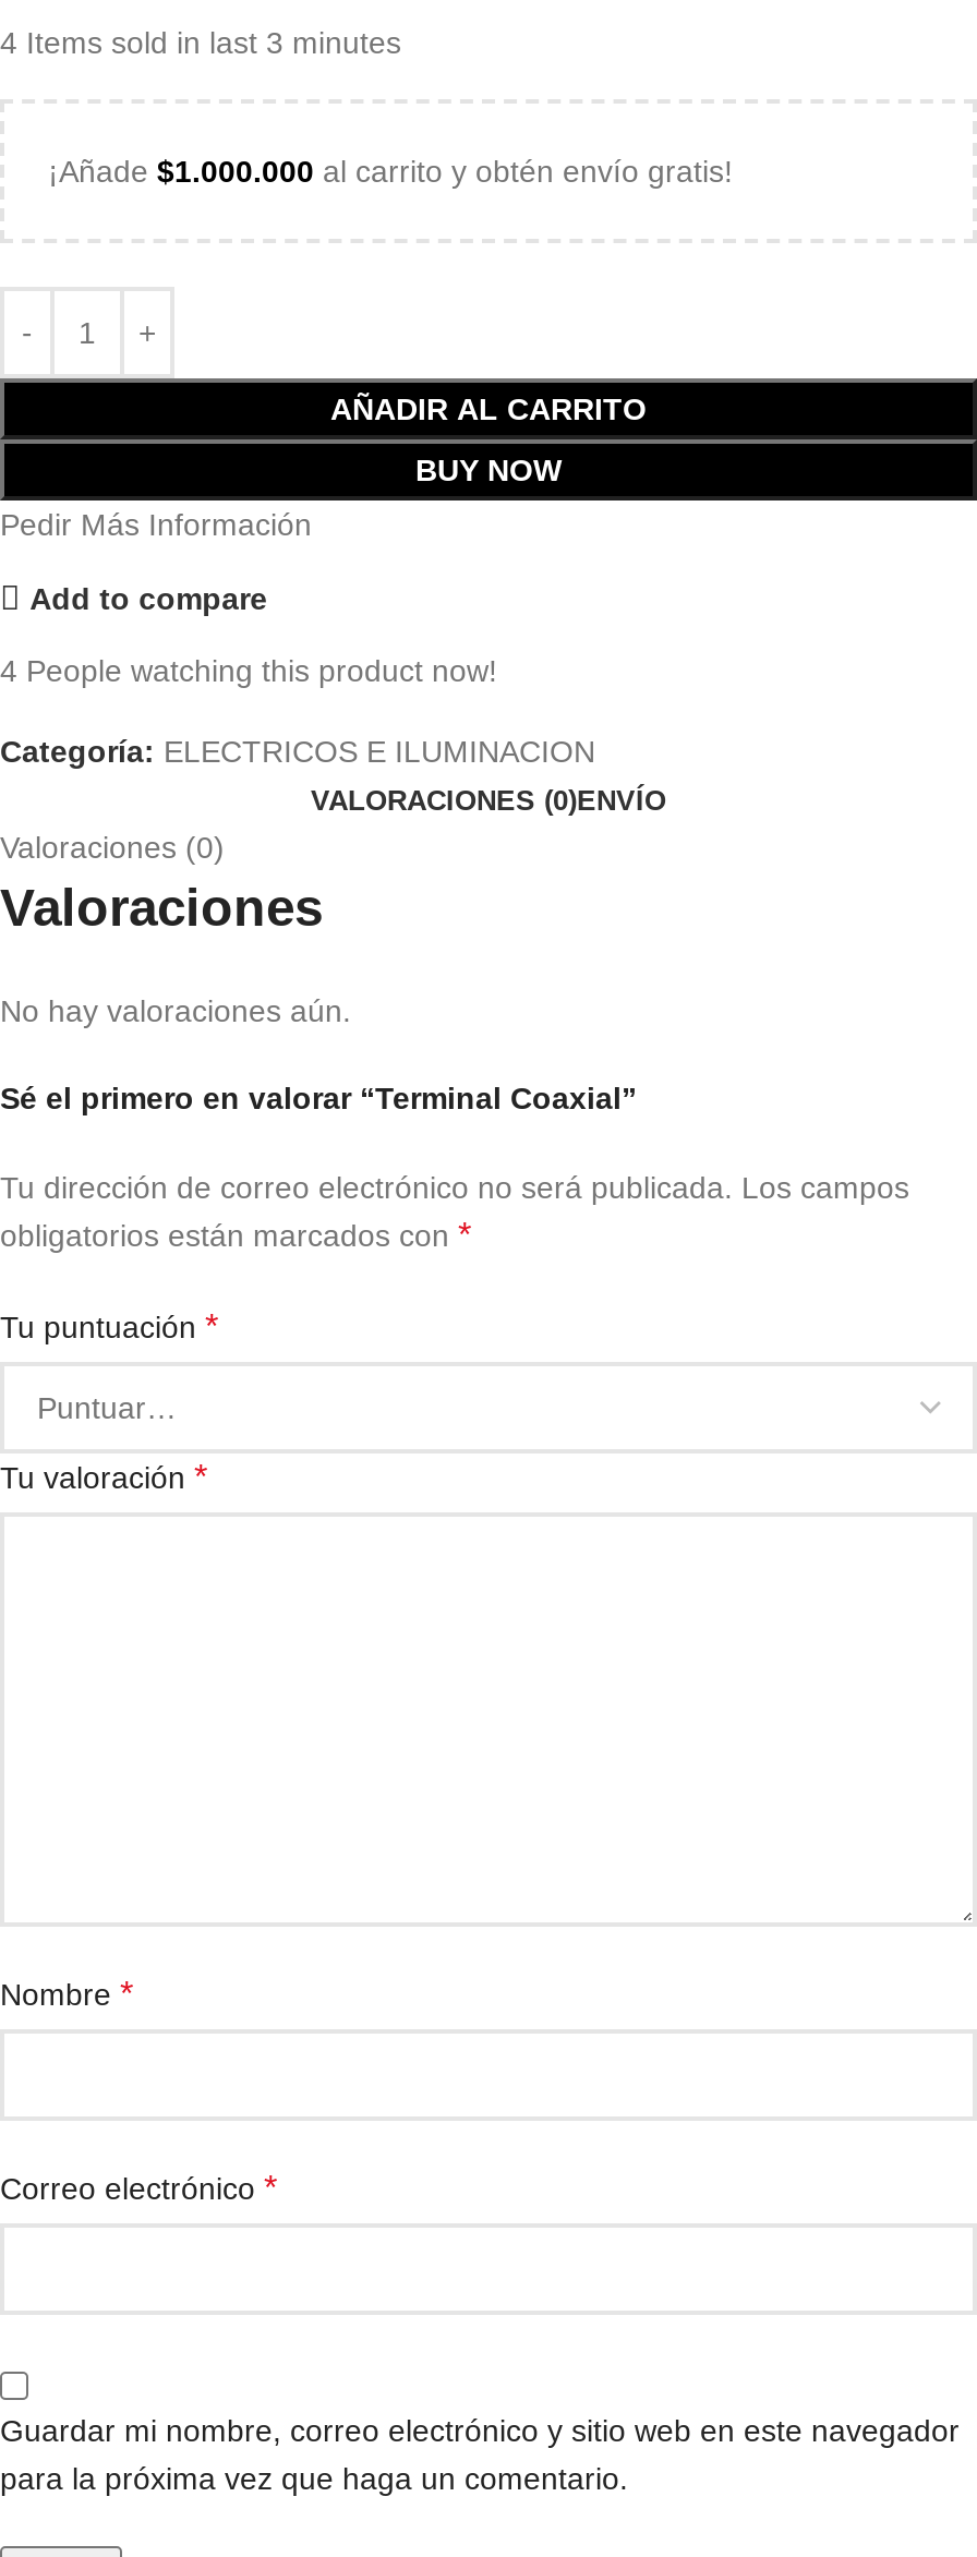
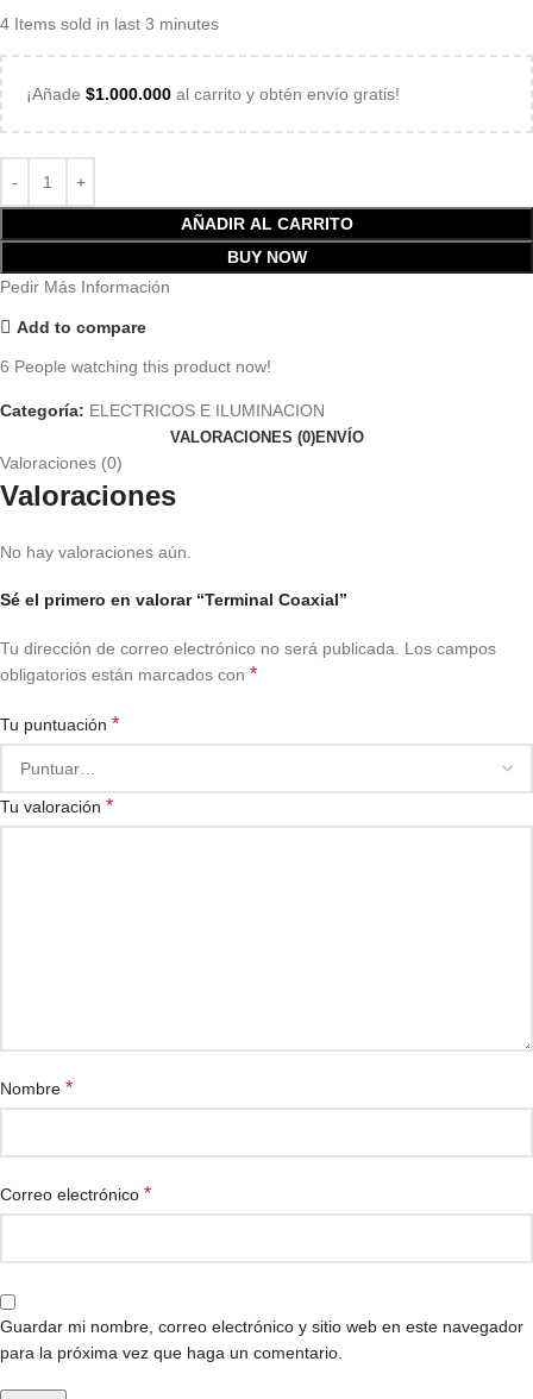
- 4 People watching this product now!
+ 6 People watching this product now!
